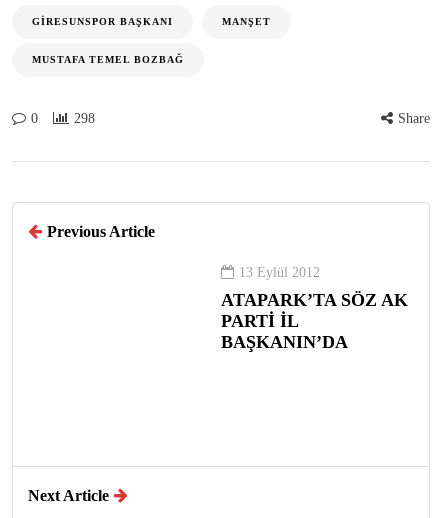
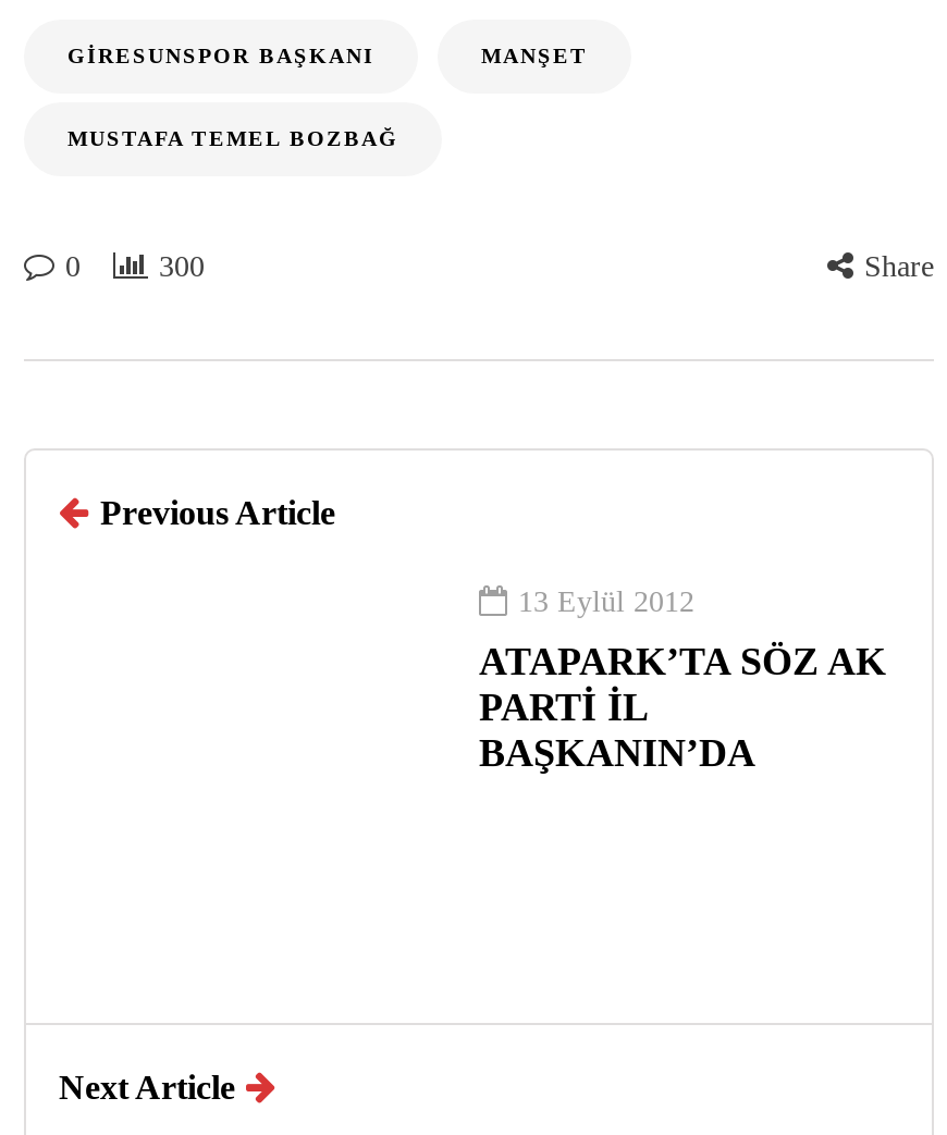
- 298
+ 300
